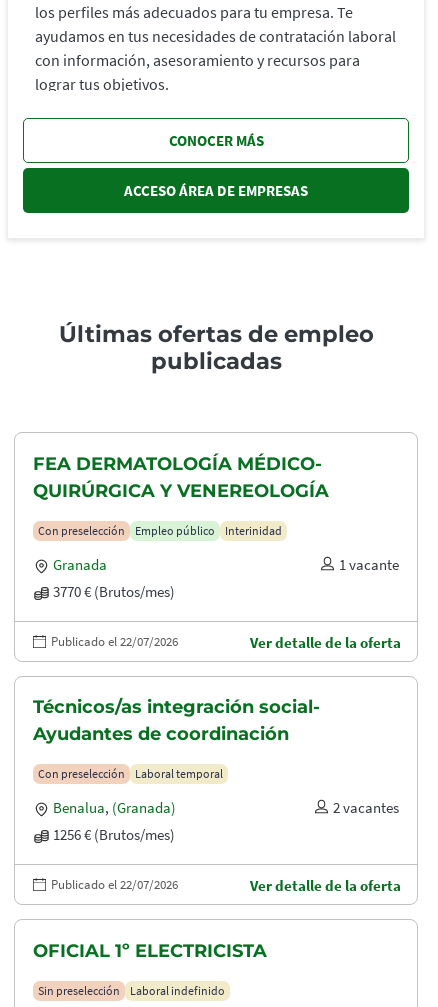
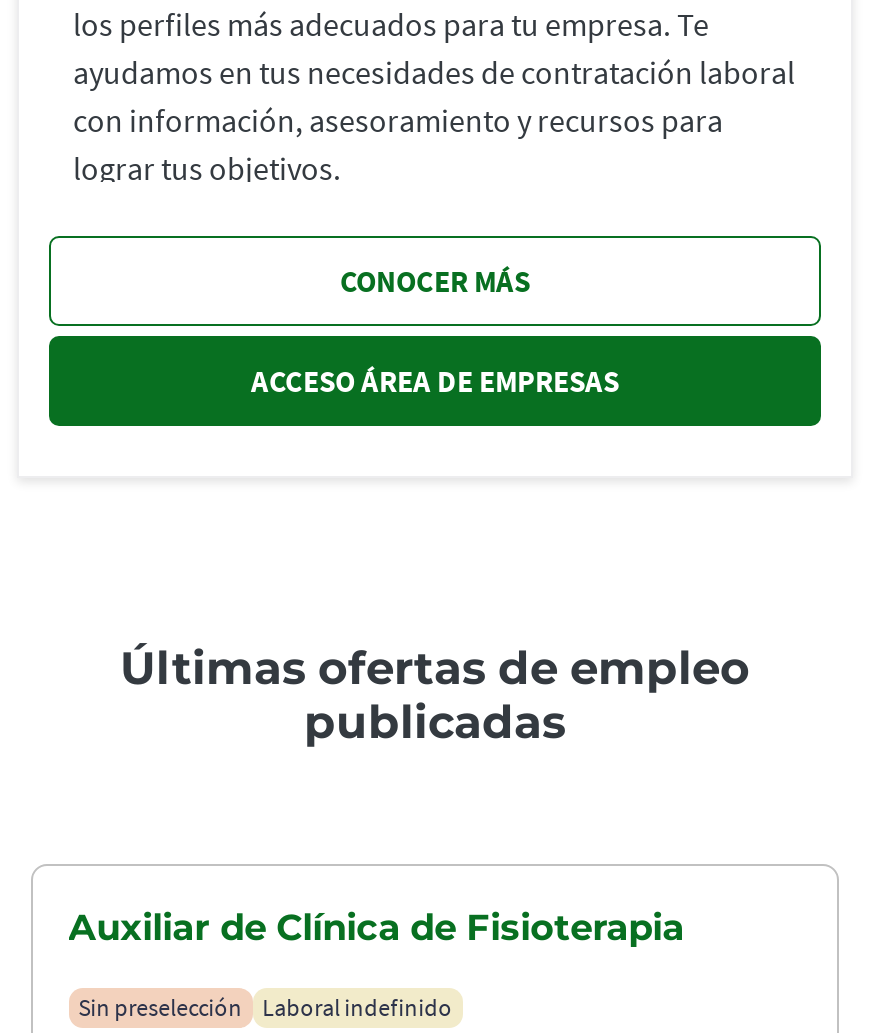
- FEA DERMATOLOGÍA MÉDICO-
- QUIRÚRGICA Y VENEREOLOGÍA
- Con preselección
- Empleo público
- Interinidad
- Granada
- 1 vacante
- 3770 € (Brutos/mes)
- Publicado el 22/07/2026
- Ver detalle de la oferta
- Técnicos/as integración social-
- Ayudantes de coordinación
- Con preselección
- Laboral temporal
- Benalua, (Granada)
- 2 vacantes
- 1256 € (Brutos/mes)
- Publicado el 22/07/2026
- Ver detalle de la oferta
- OFICIAL 1º ELECTRICISTA
+ Auxiliar de Clínica de Fisioterapia
